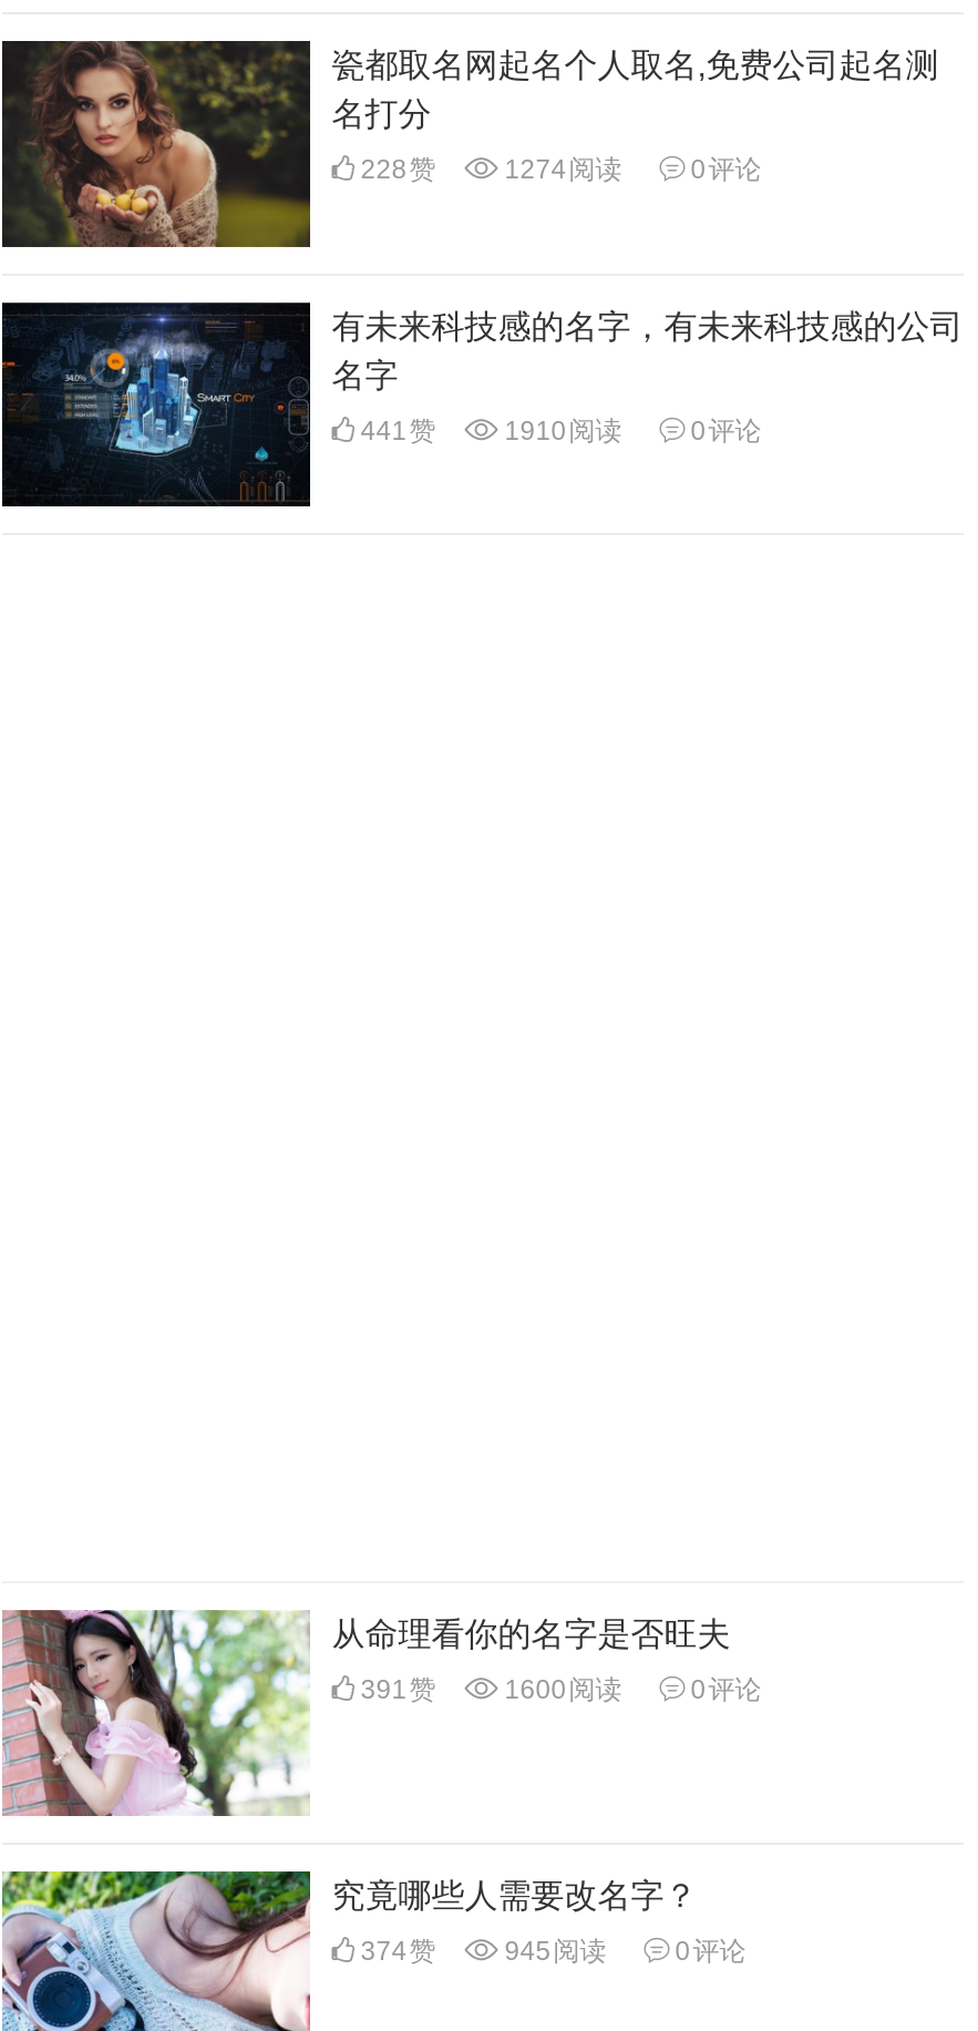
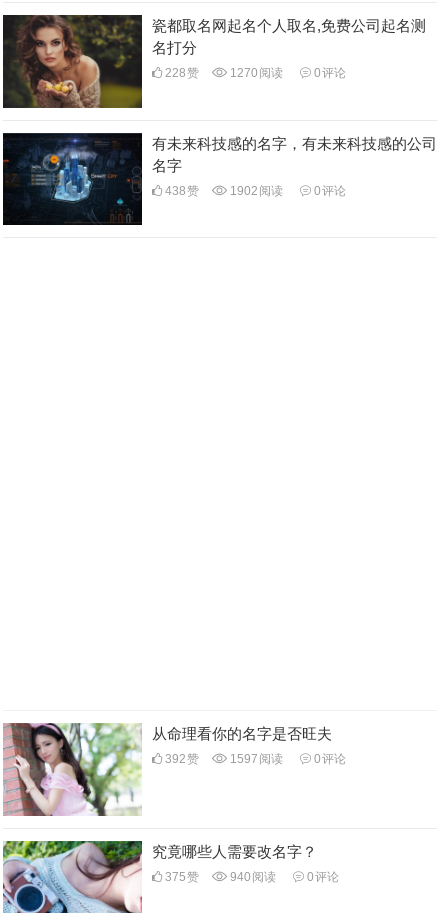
- 228赞 1274阅读 0评论
+ 228赞 1270阅读 0评论

- 441赞
+ 438赞

- 1910阅读
+ 1902阅读

- 391赞
+ 392赞

- 1600阅读
+ 1597阅读

- 374赞
+ 375赞

- 945阅读
+ 940阅读
